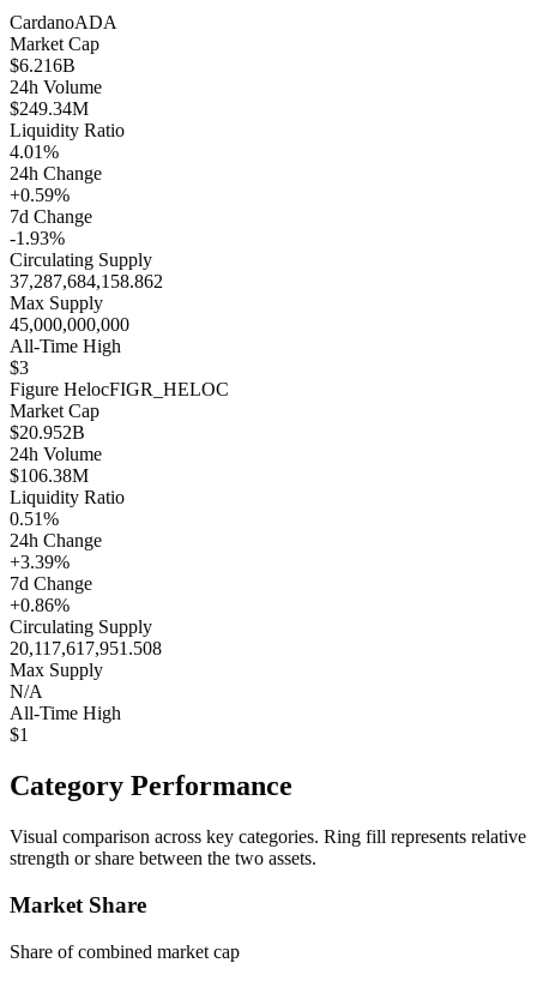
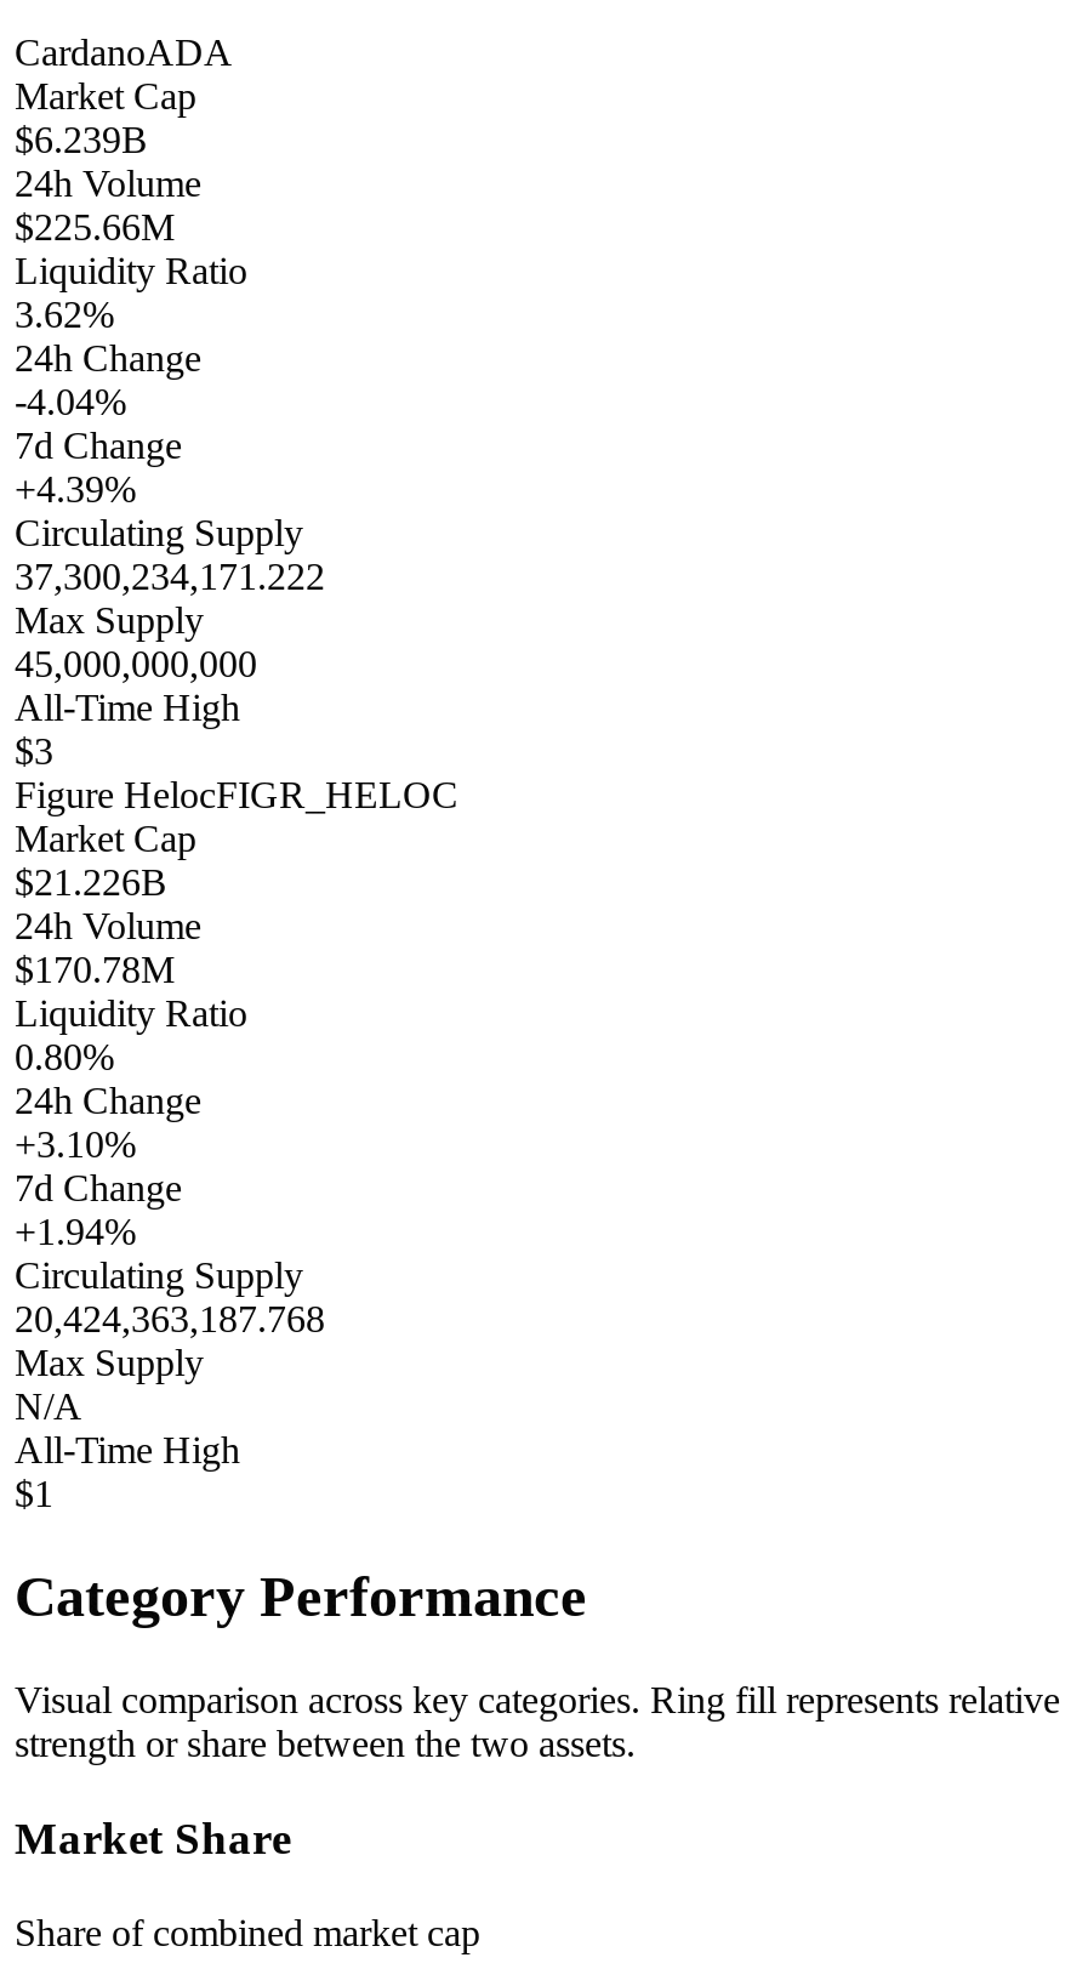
- $6.216B
+ $6.239B

- $249.34M
+ $225.66M

- 4.01%
+ 3.62%

- +0.59%
+ -4.04%

- -1.93%
+ +4.39%

- 37,287,684,158.862
+ 37,300,234,171.222

- $20.952B
+ $21.226B

- $106.38M
+ $170.78M

- 0.51%
+ 0.80%

- +3.39%
+ +3.10%

- +0.86%
+ +1.94%

- 20,117,617,951.508
+ 20,424,363,187.768
